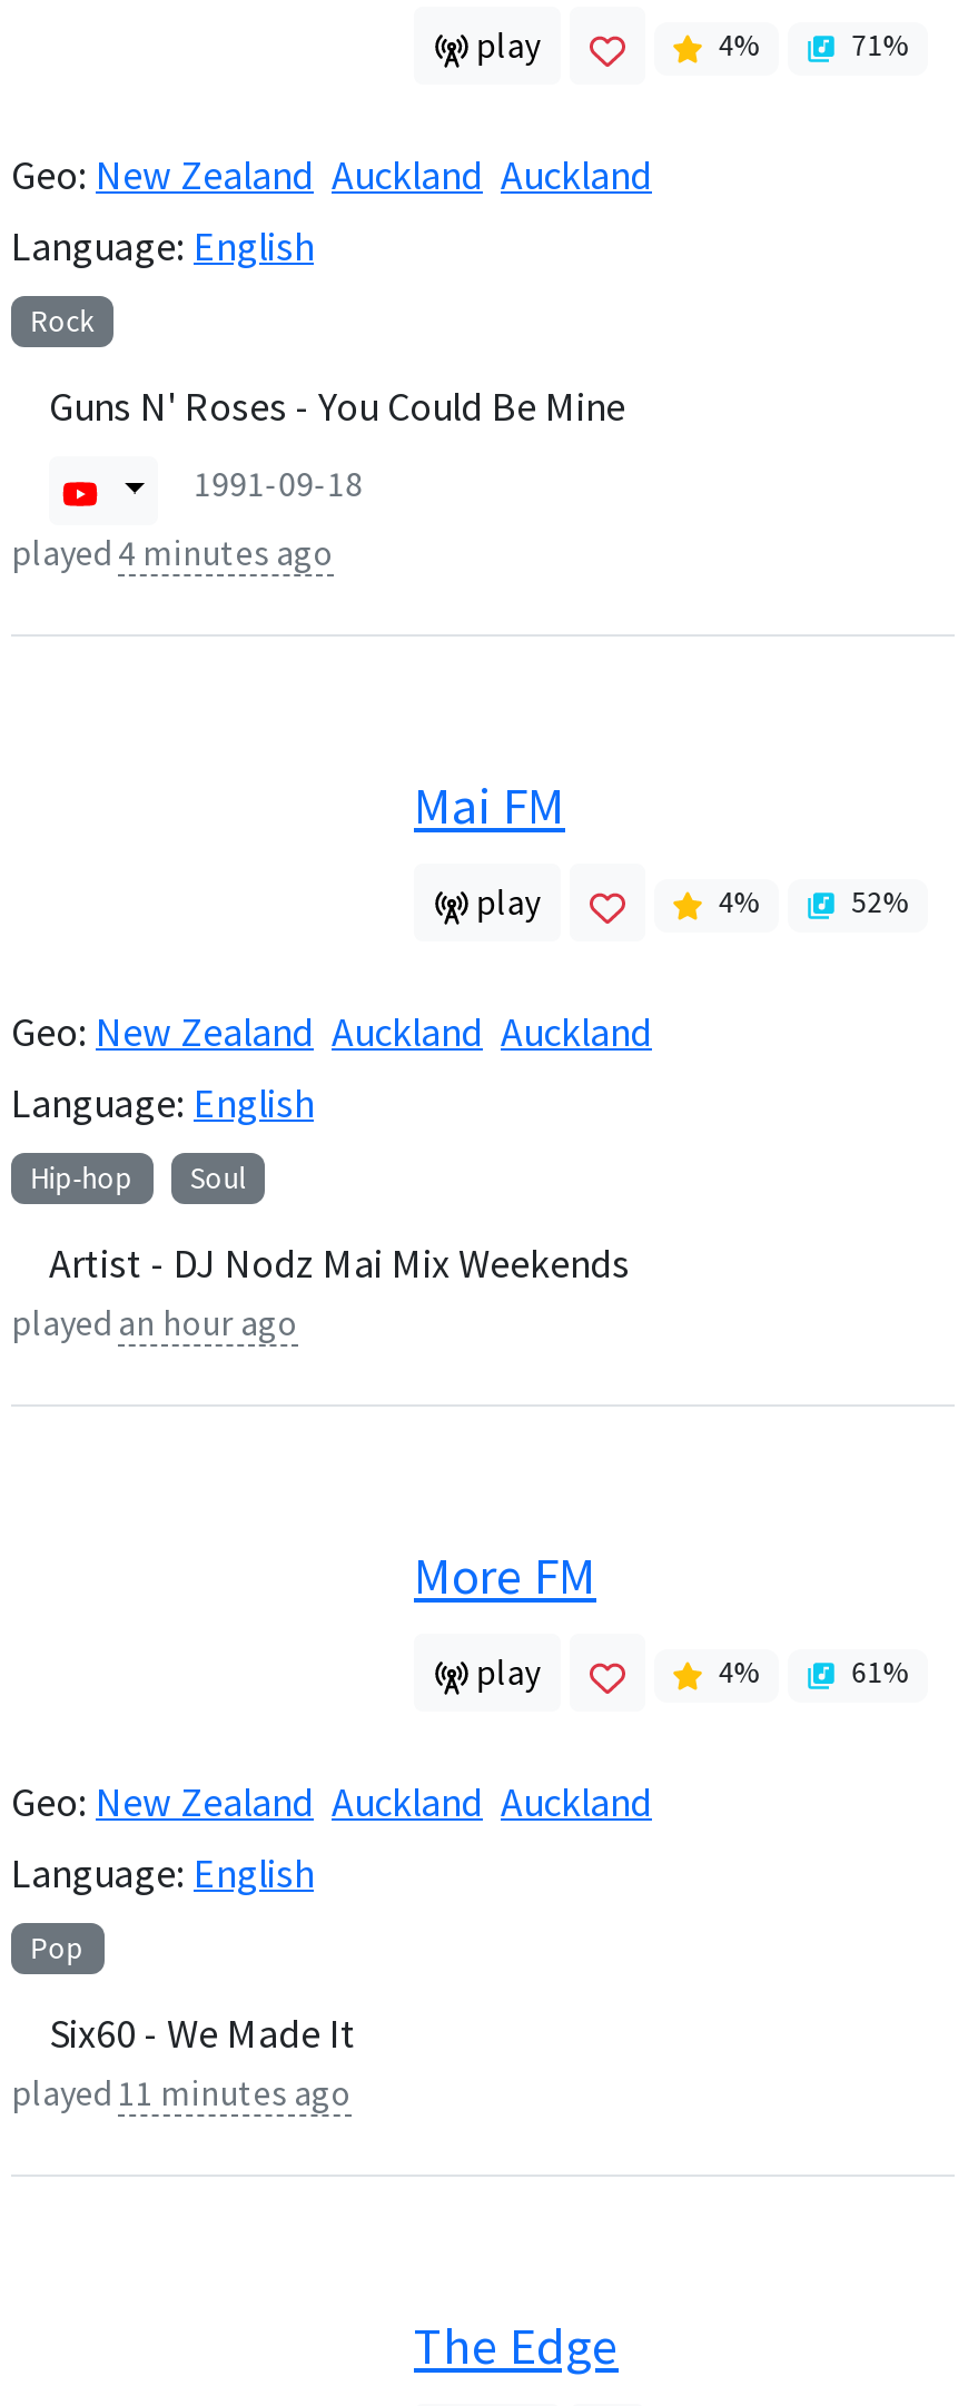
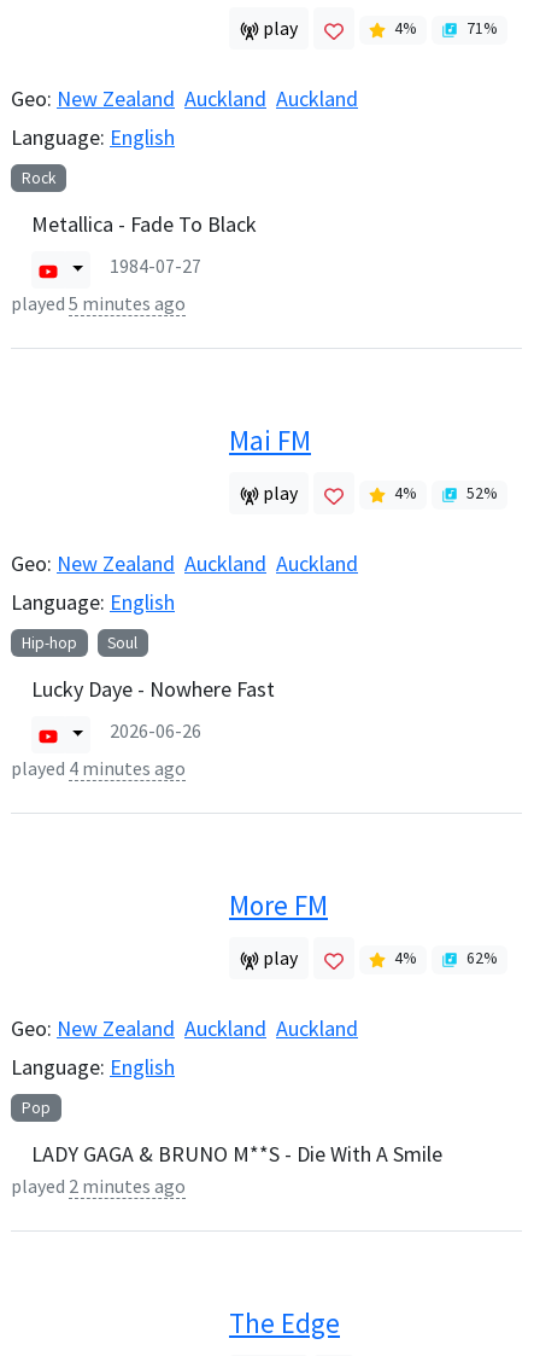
+ played 5 minutes ago

- Guns N' Roses - You Could Be Mine
+ Metallica - Fade To Black

- 1991-09-18
+ 1984-07-27

moved down: played 4 minutes ago

- Artist - DJ Nodz Mai Mix Weekends
- played an hour ago
+ Lucky Daye - Nowhere Fast
+ 2026-06-26

- 61%
+ 62%

- Six60 - We Made It
- played 11 minutes ago
+ LADY GAGA & BRUNO M**S - Die With A Smile
+ played 2 minutes ago
